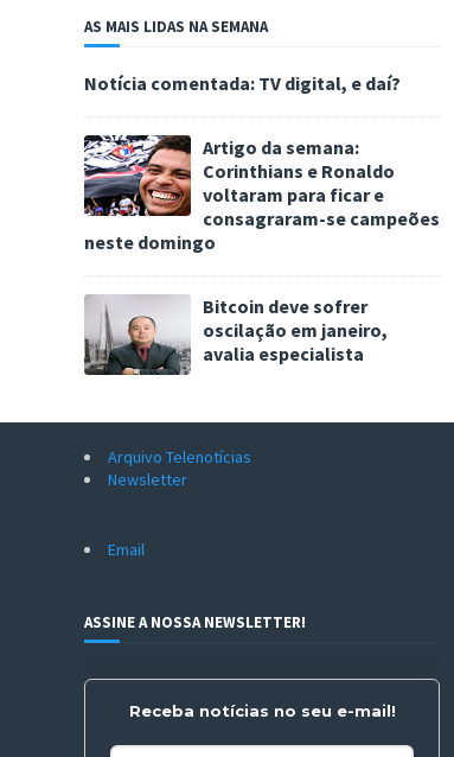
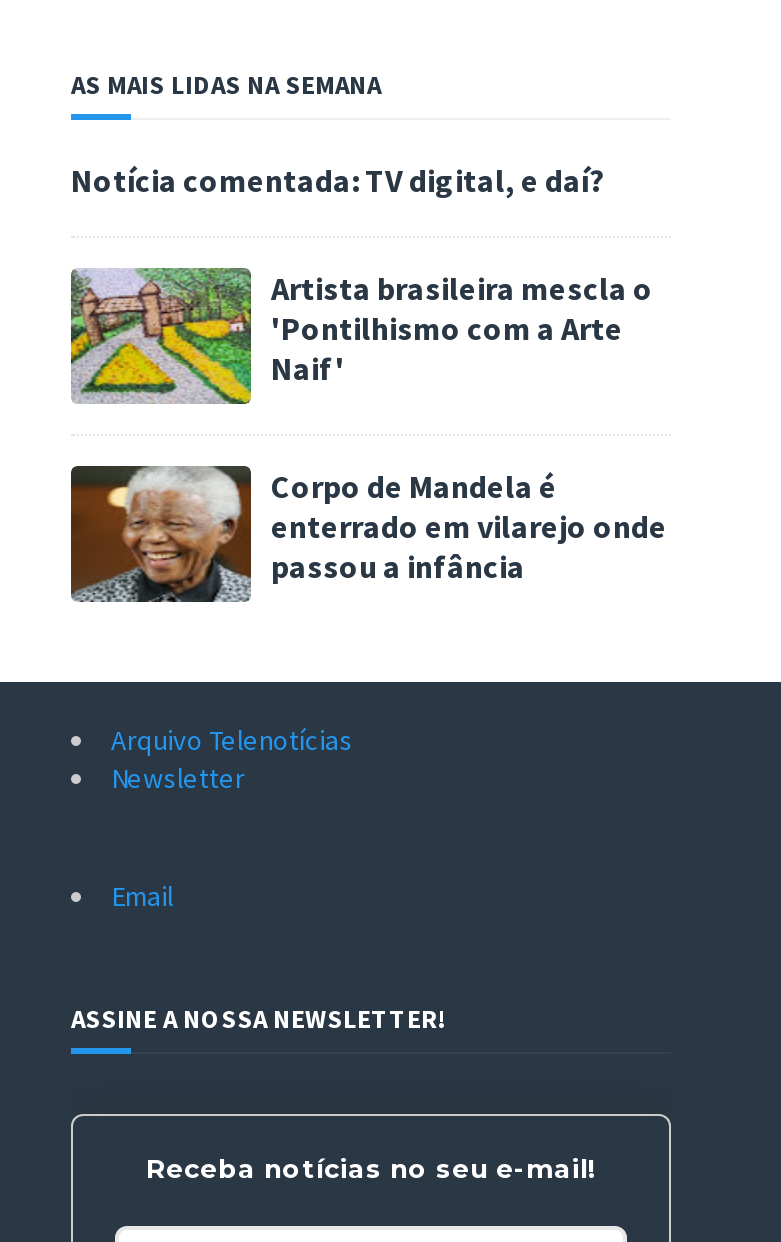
- [image]
- Artigo da semana:
- Corinthians e Ronaldo
- voltaram para ficar e
- consagraram-se campeões
- neste domingo
+ [image]
+ Artista brasileira mescla o
+ 'Pontilhismo com a Arte
+ Naif'

- [image]
- Bitcoin deve sofrer
- oscilação em janeiro,
- avalia especialista
+ [image]
+ Corpo de Mandela é
+ enterrado em vilarejo onde
+ passou a infância
